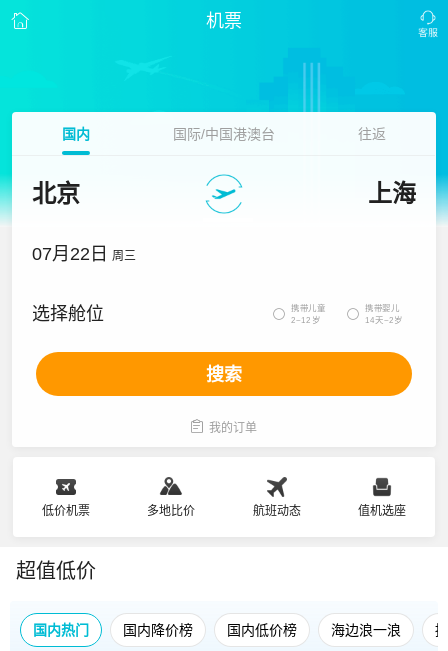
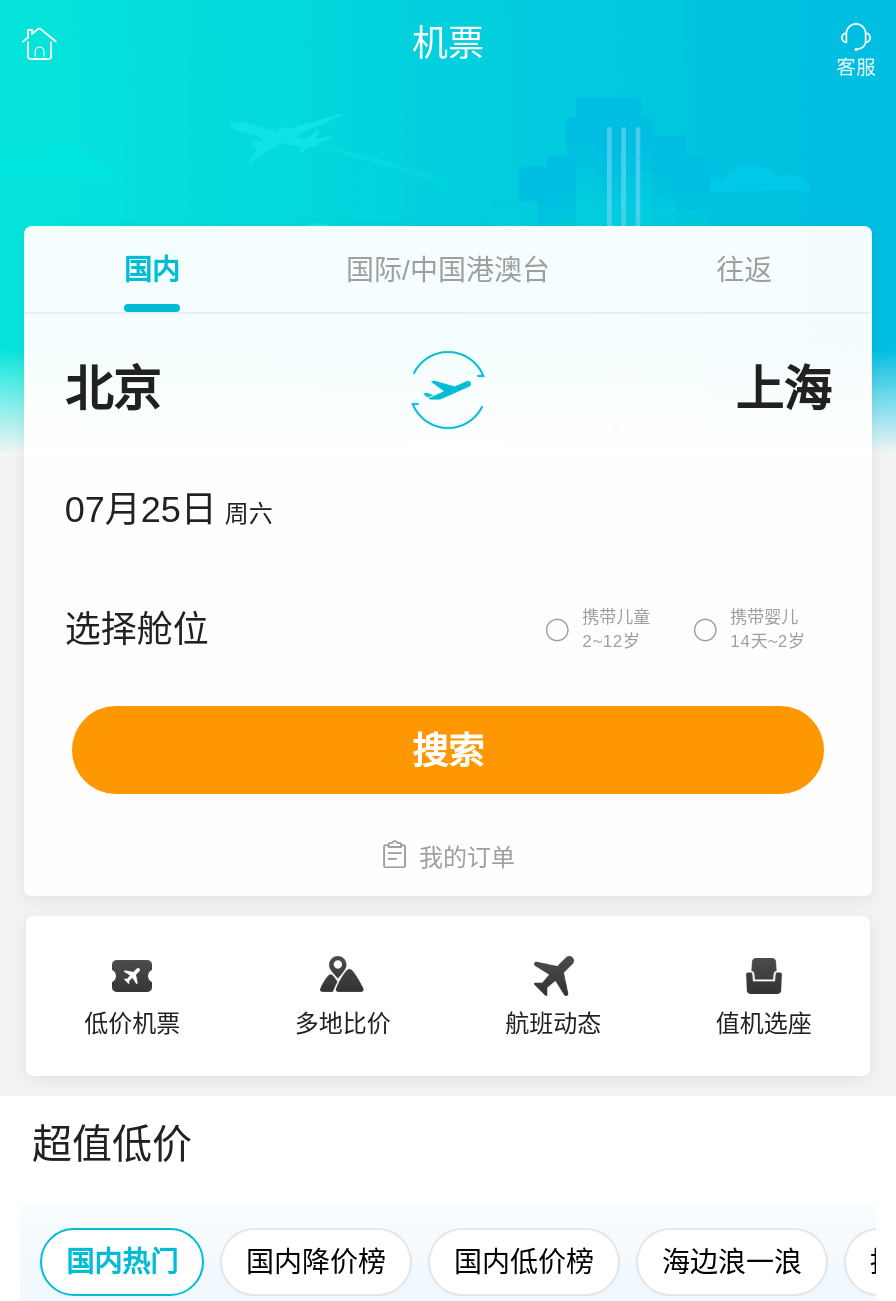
- 07月22日 周三
+ 07月25日 周六
